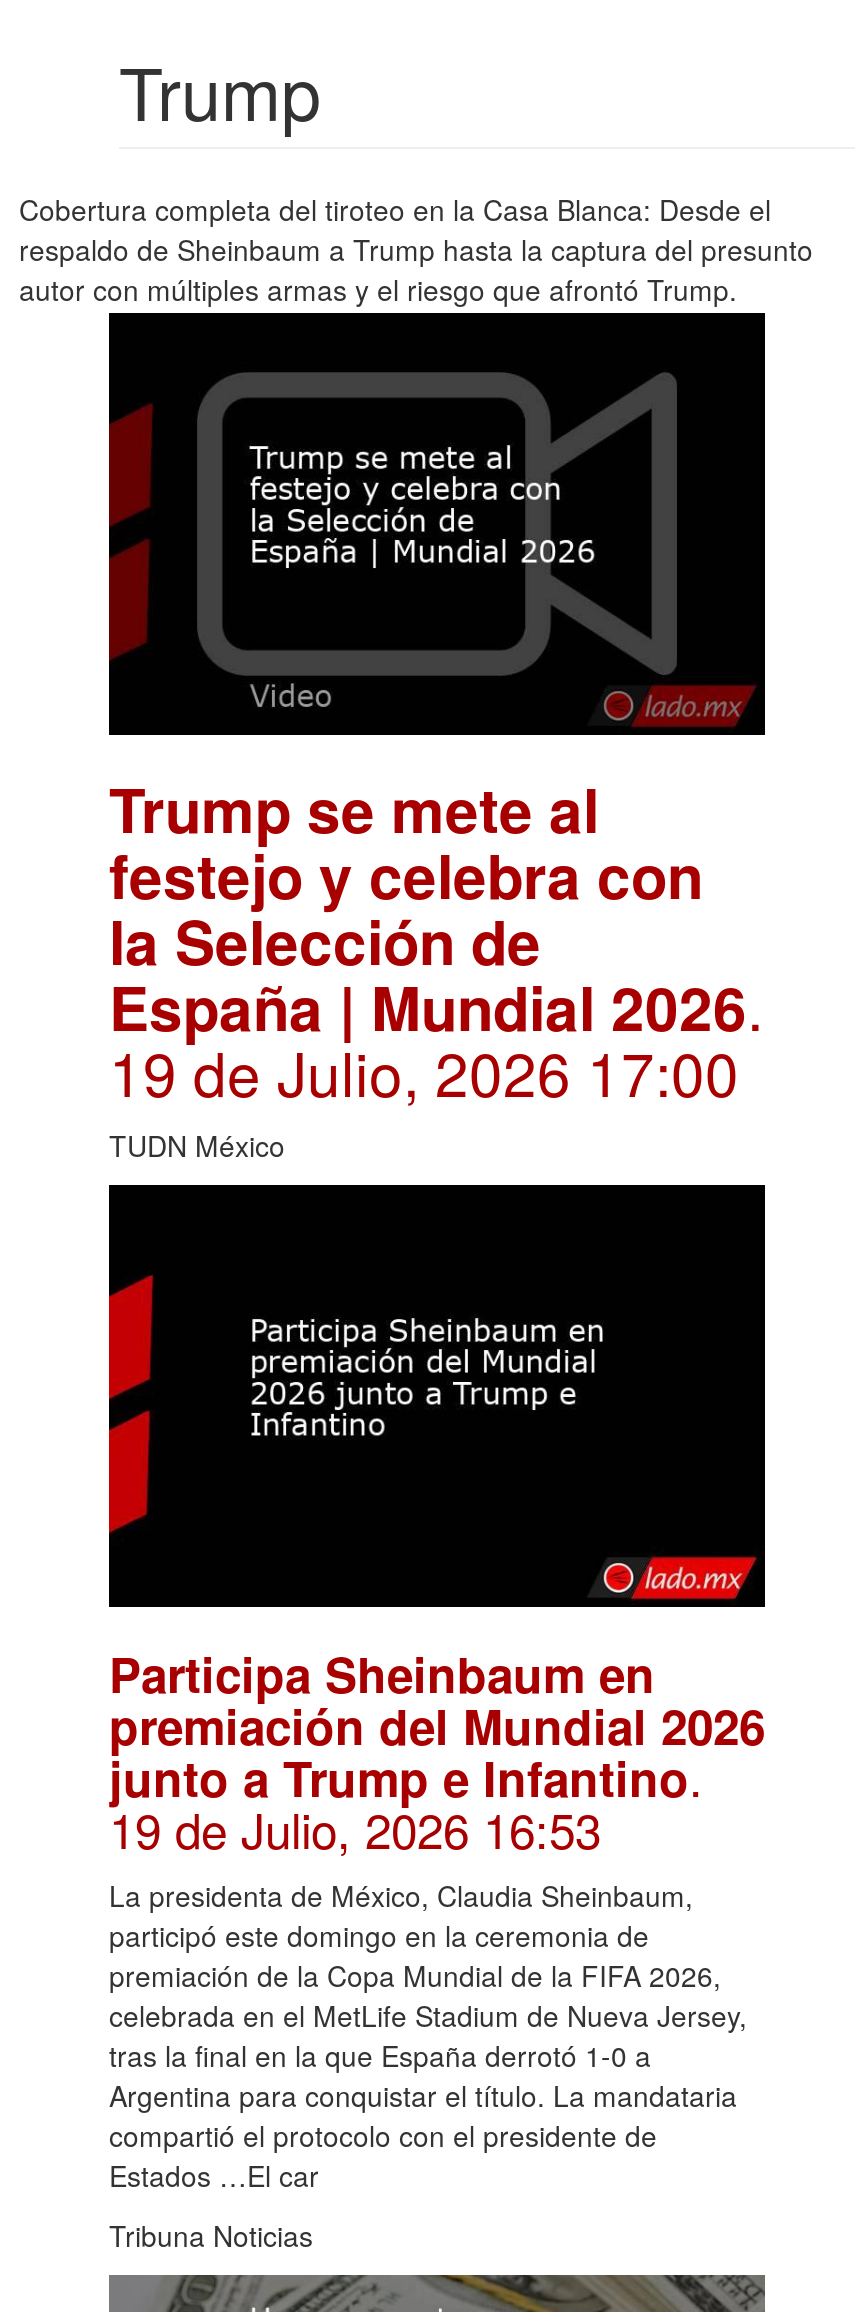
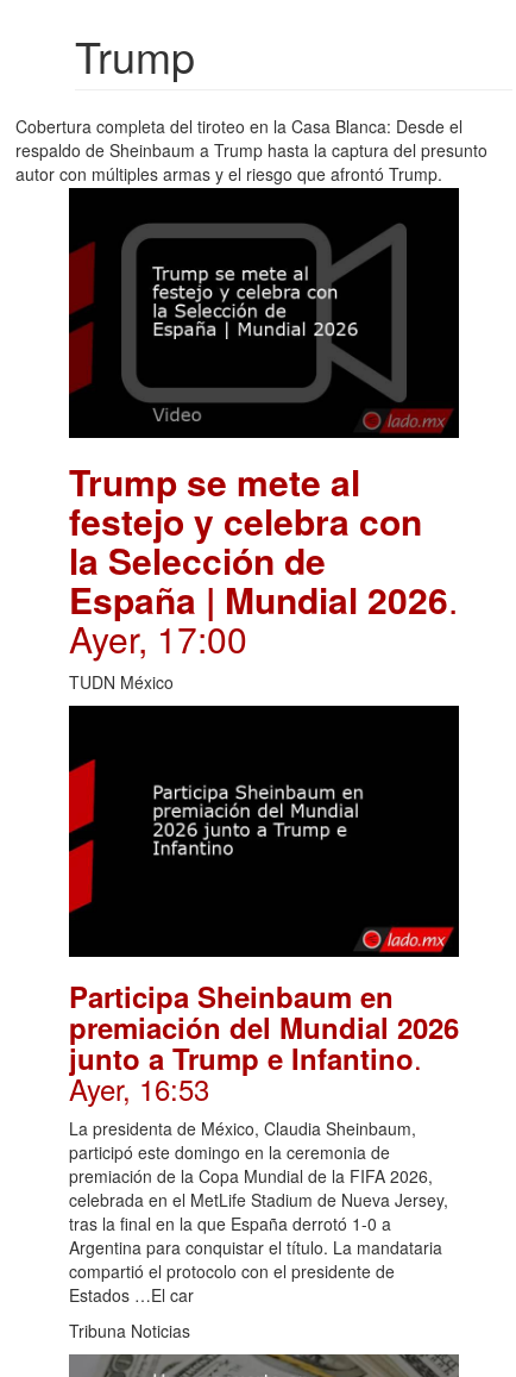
- 19 de Julio, 2026 17:00
+ Ayer, 17:00

- 19 de Julio, 2026 16:53
+ Ayer, 16:53
